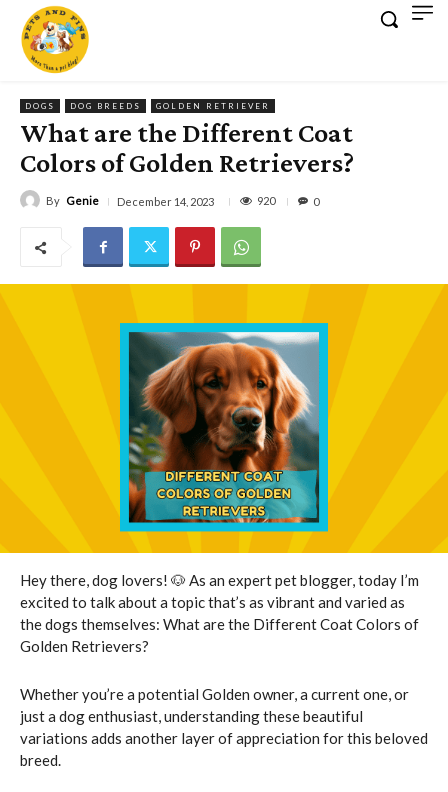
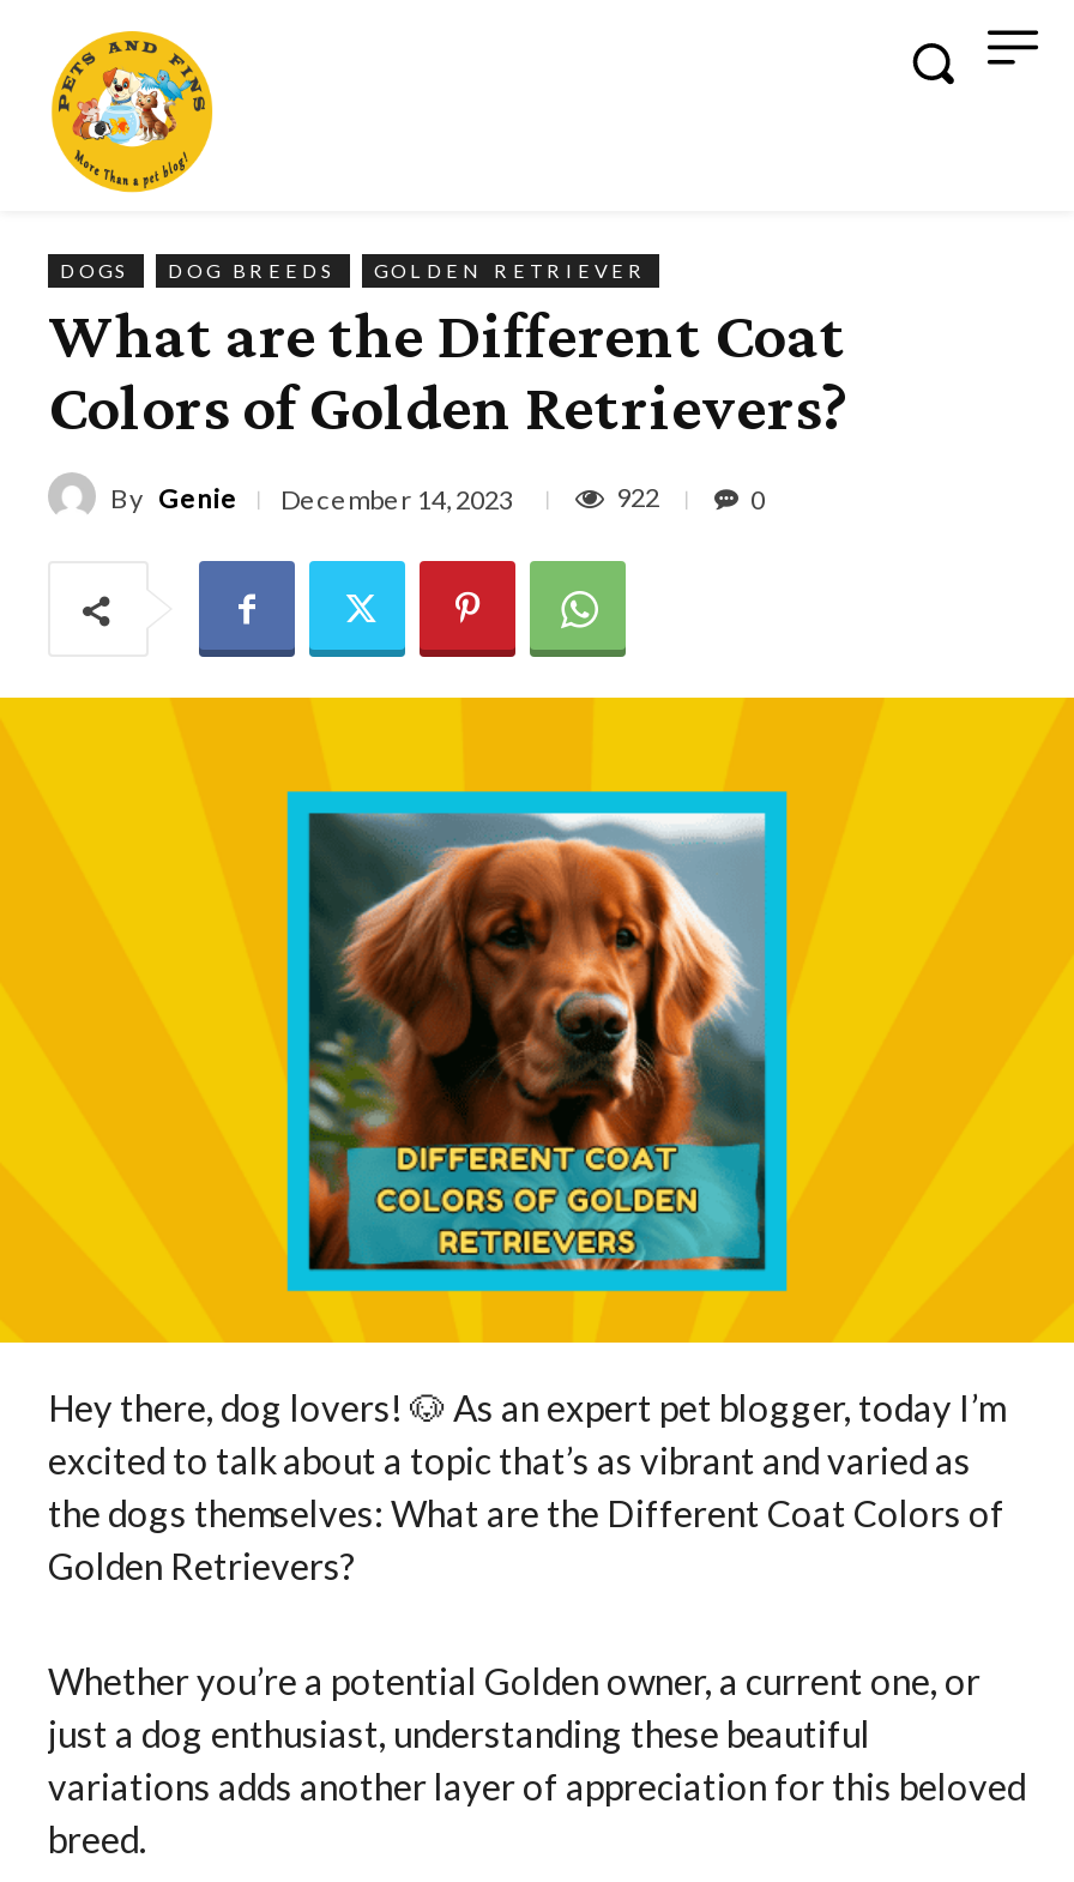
- 920
+ 922
